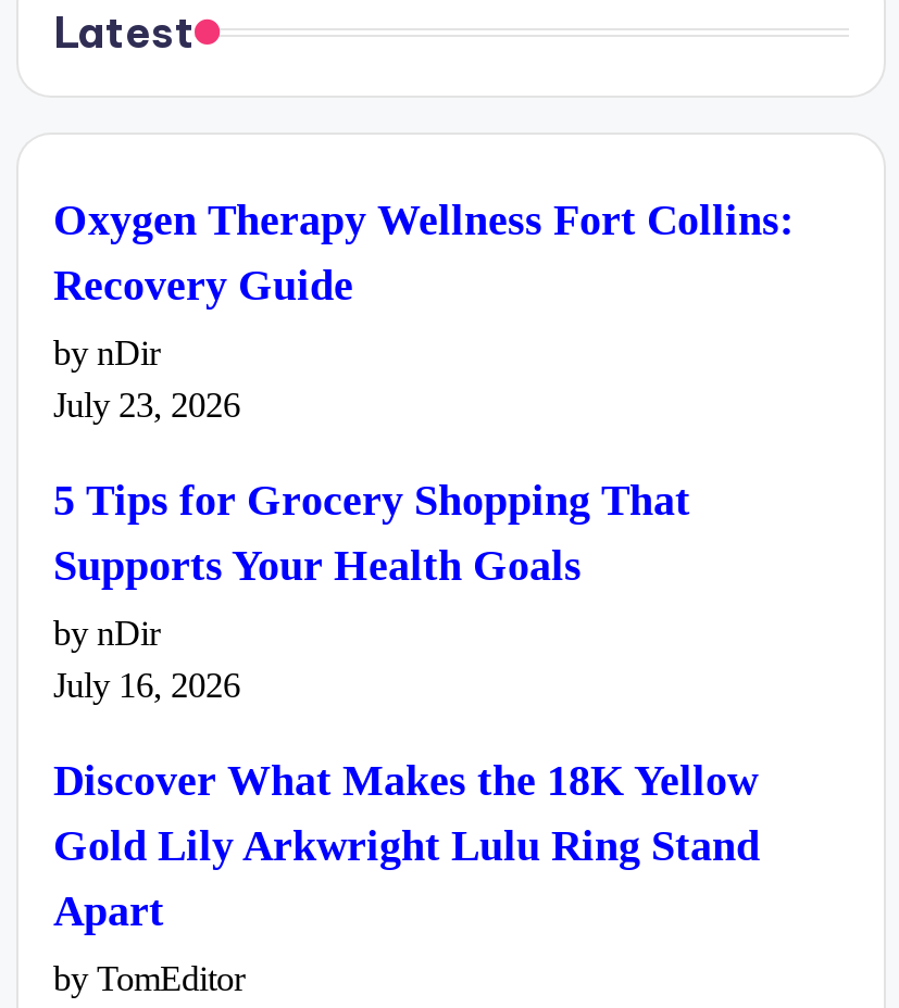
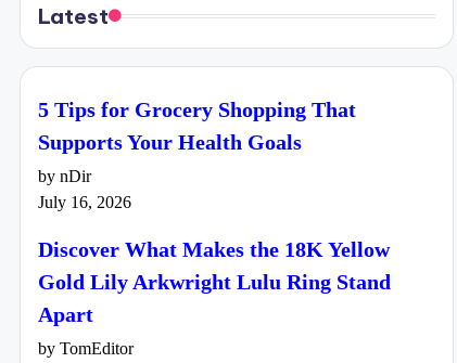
- Oxygen Therapy Wellness Fort Collins:
- Recovery Guide
- by nDir
- July 23, 2026
